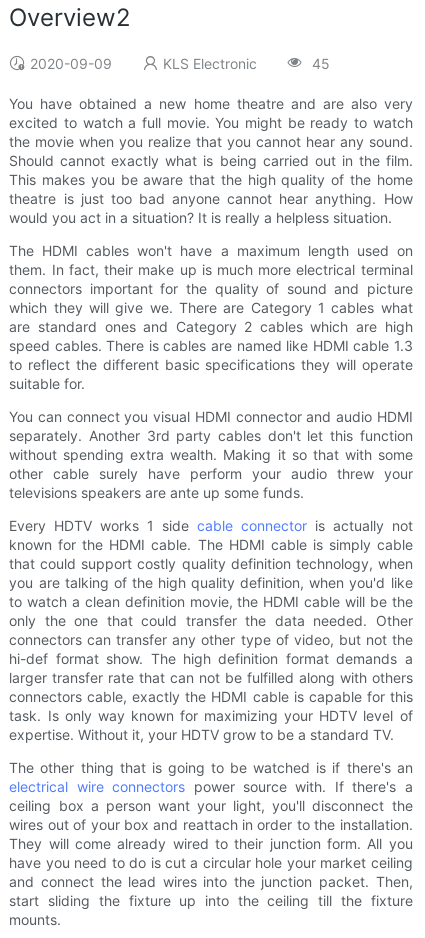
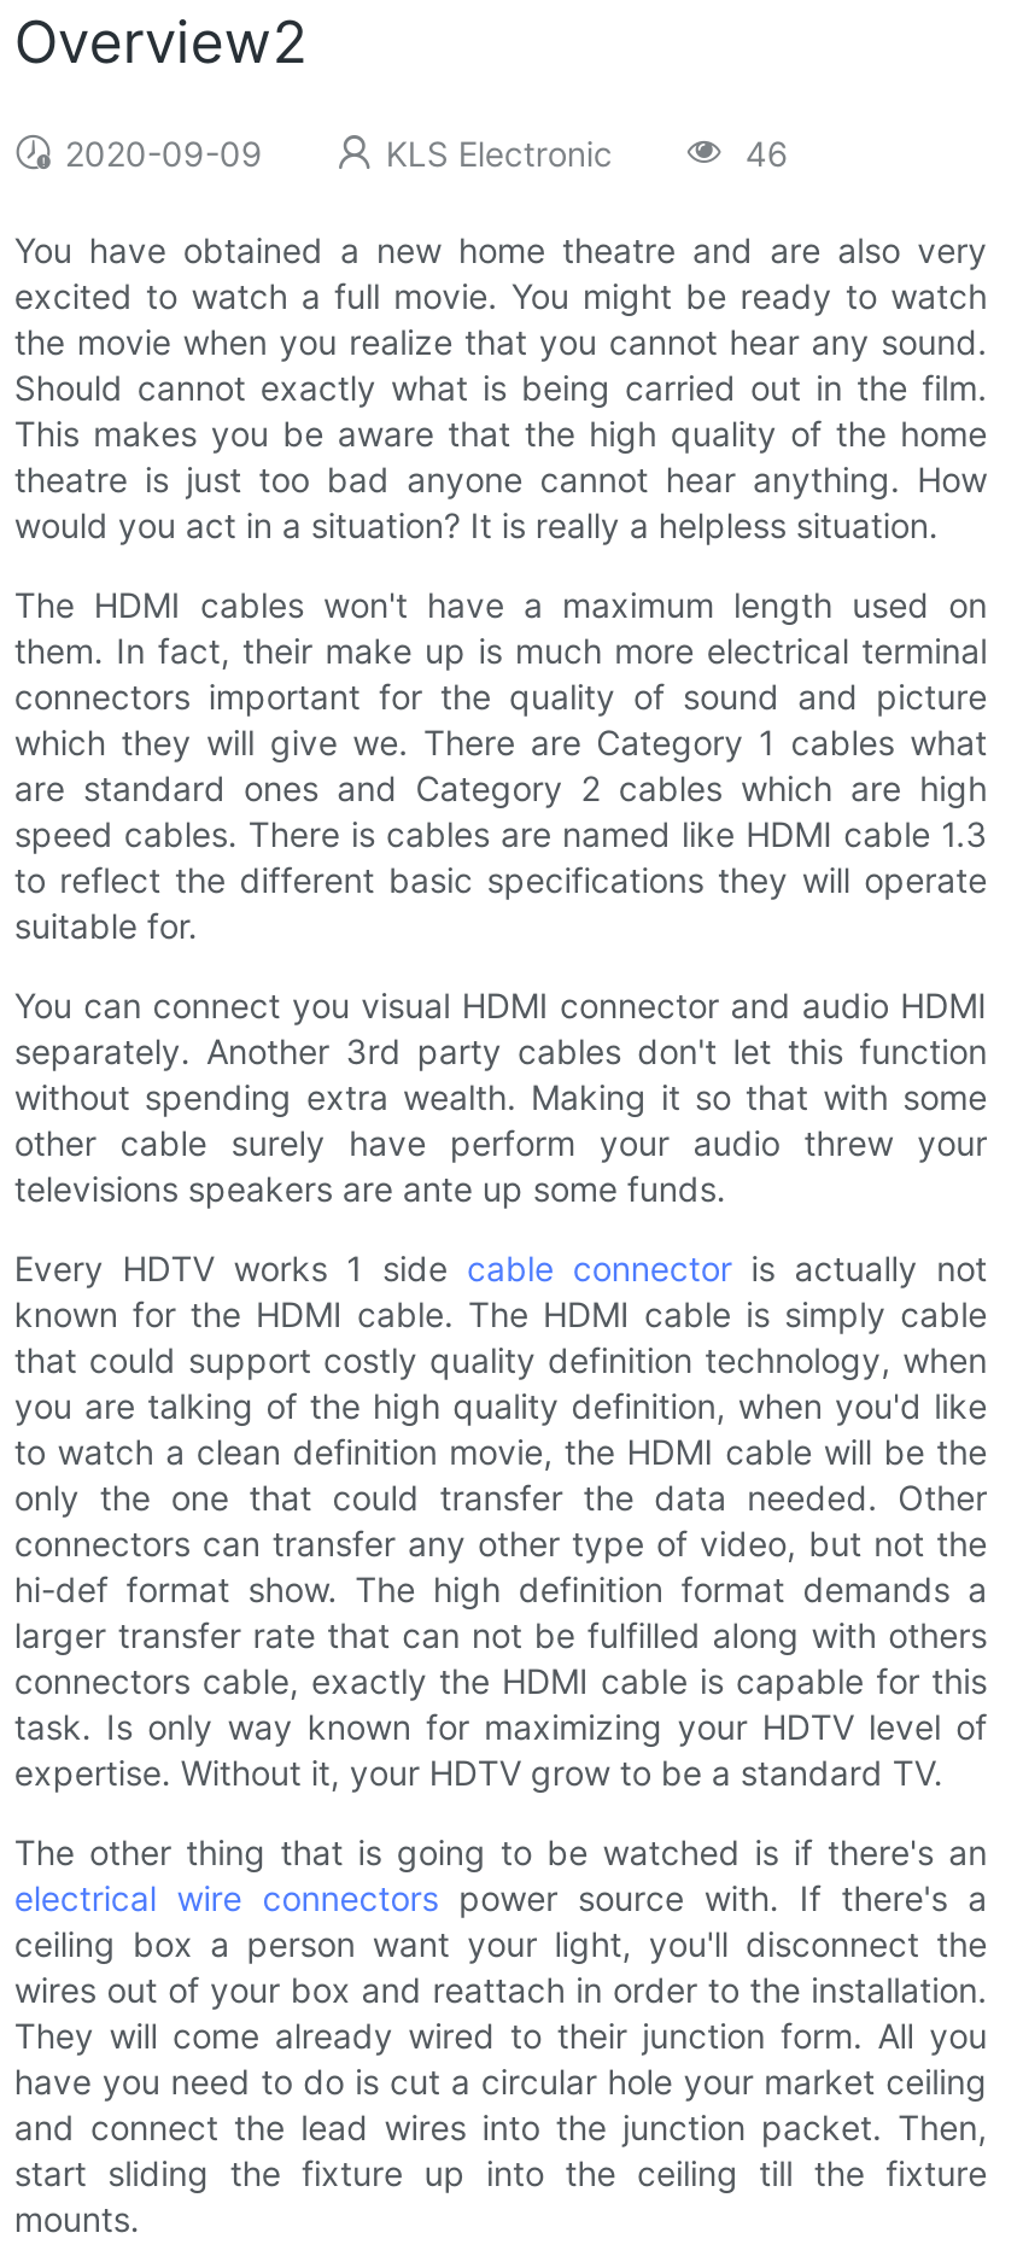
- 45
+ 46
